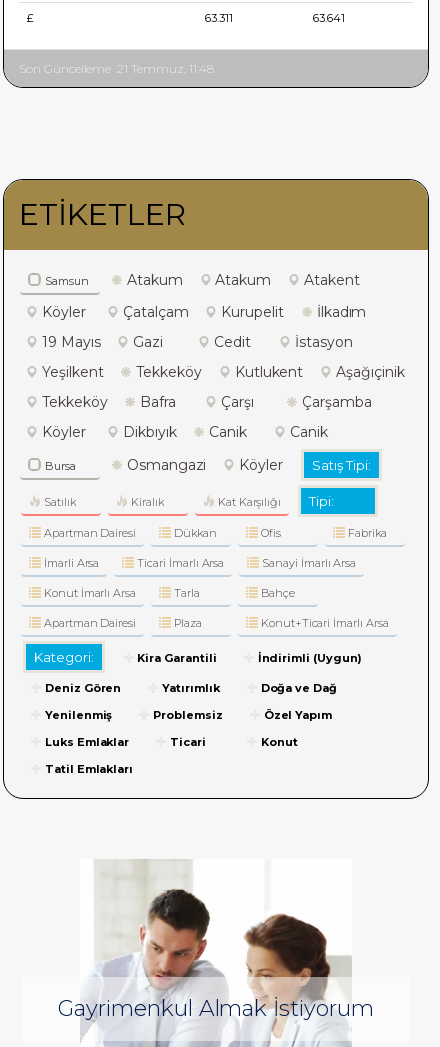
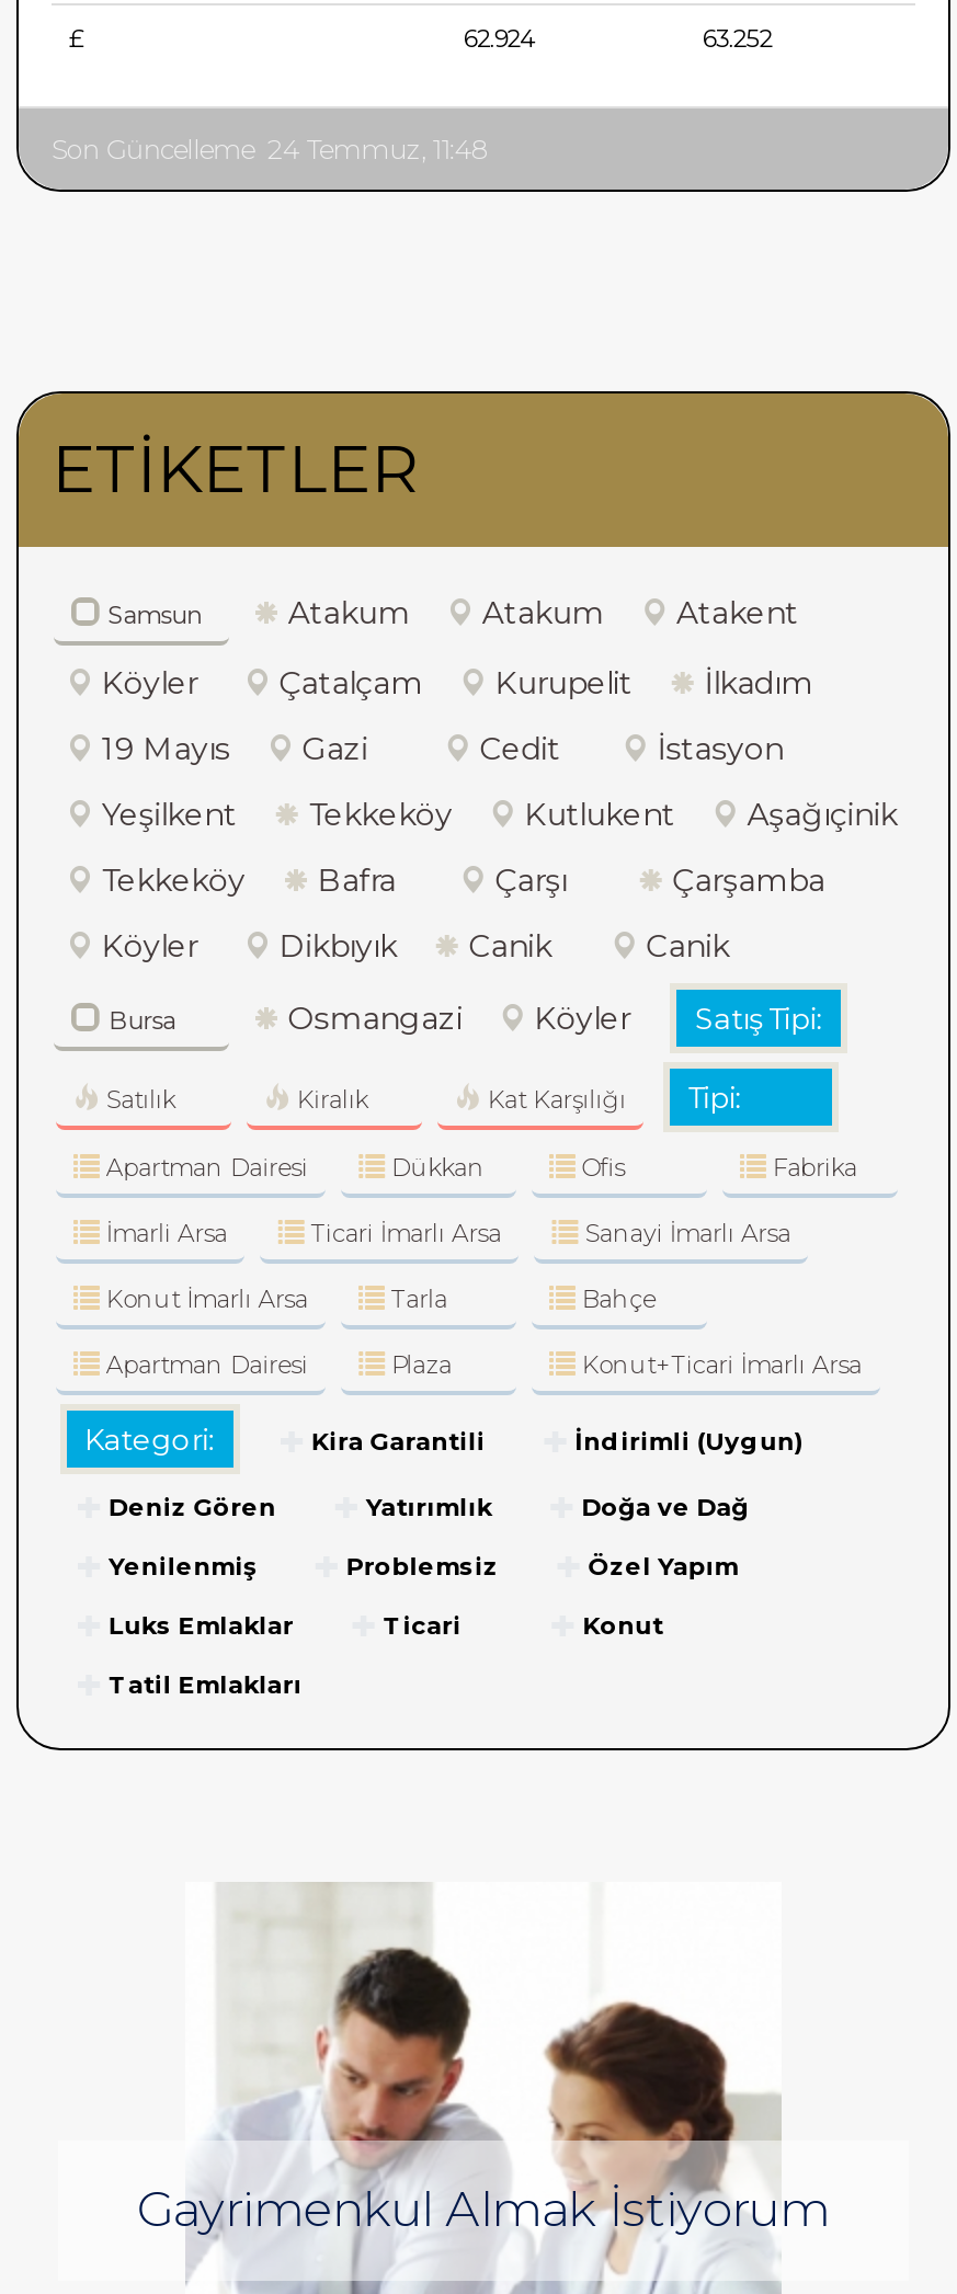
- 63.311
+ 62.924

- 63.641
+ 63.252

- Son Güncelleme 21 Temmuz, 11:48
+ Son Güncelleme 24 Temmuz, 11:48
